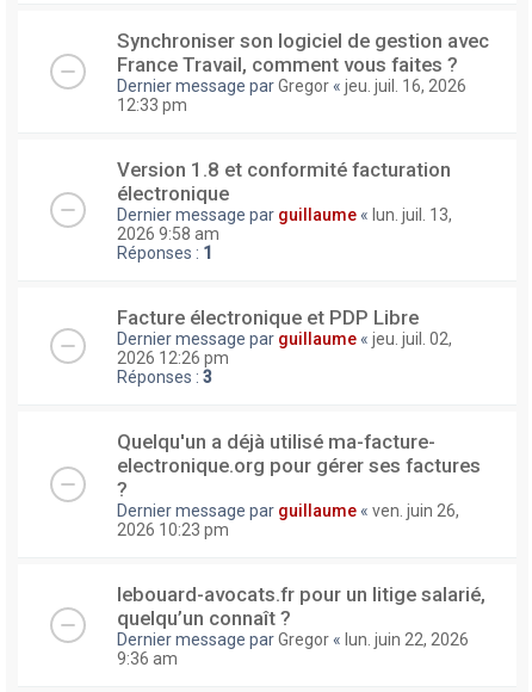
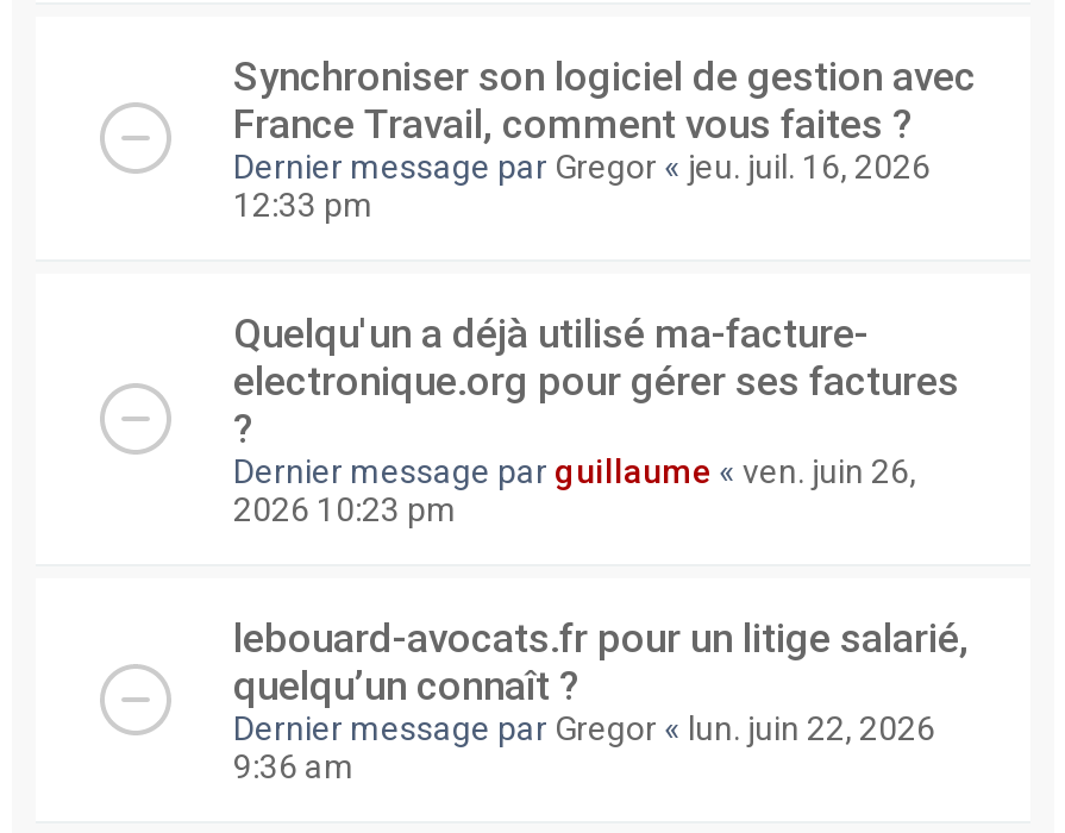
- Version 1.8 et conformité facturation
- électronique
- Dernier message par guillaume «lun. juil. 13,
- 2026 9:58 am
- Réponses : 1
- Facture électronique et PDP Libre
- Dernier message par guillaume «jeu. juil. 02,
- 2026 12:26 pm
- Réponses : 3
